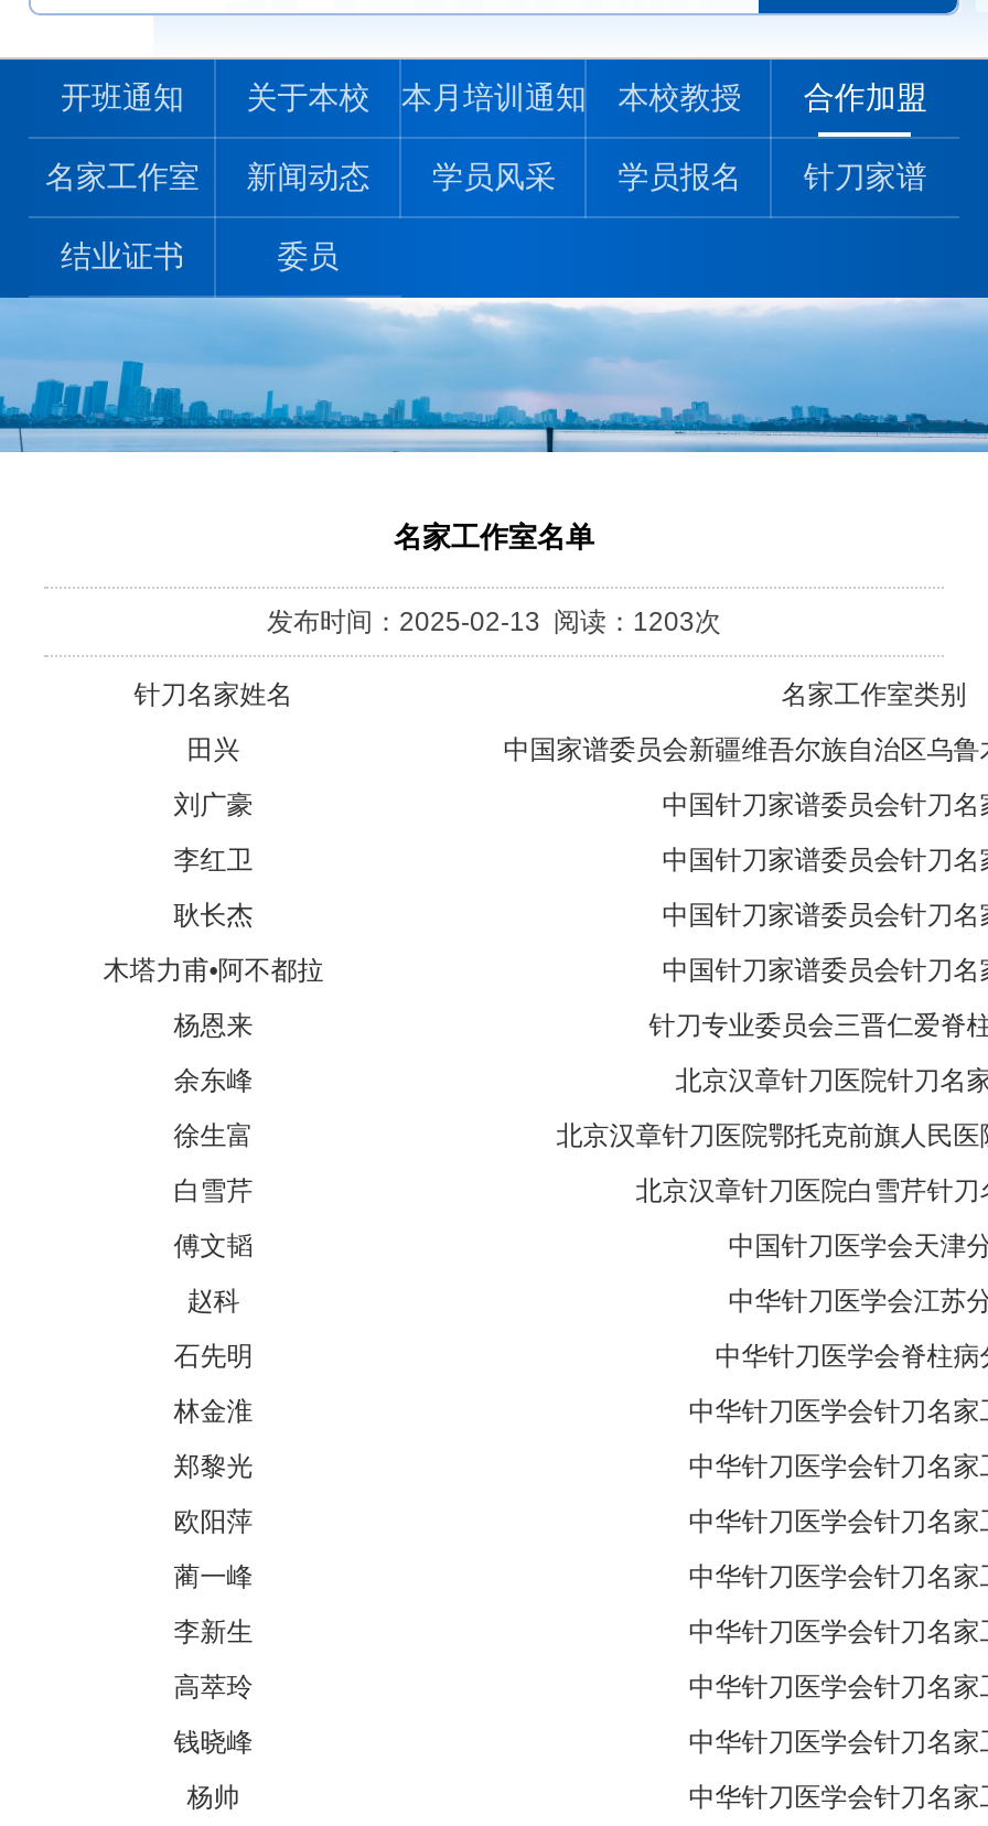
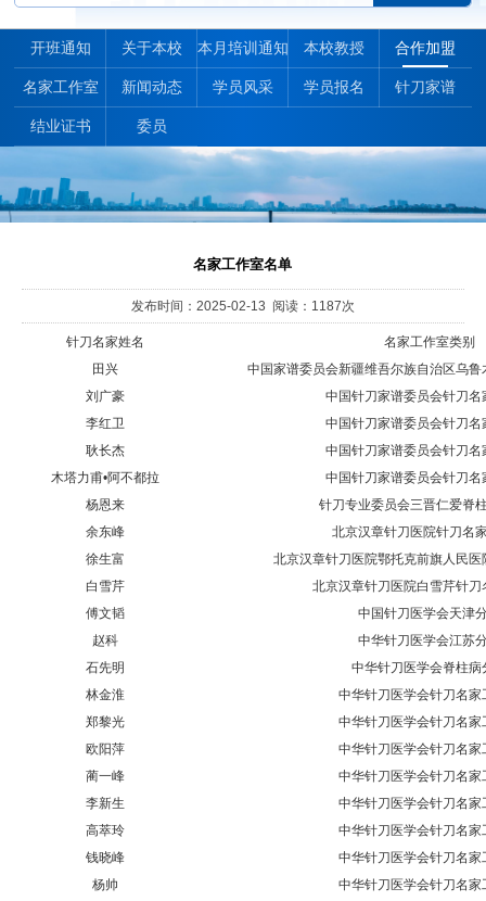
- 发布时间：2025-02-13 阅读：1203次
+ 发布时间：2025-02-13 阅读：1187次
